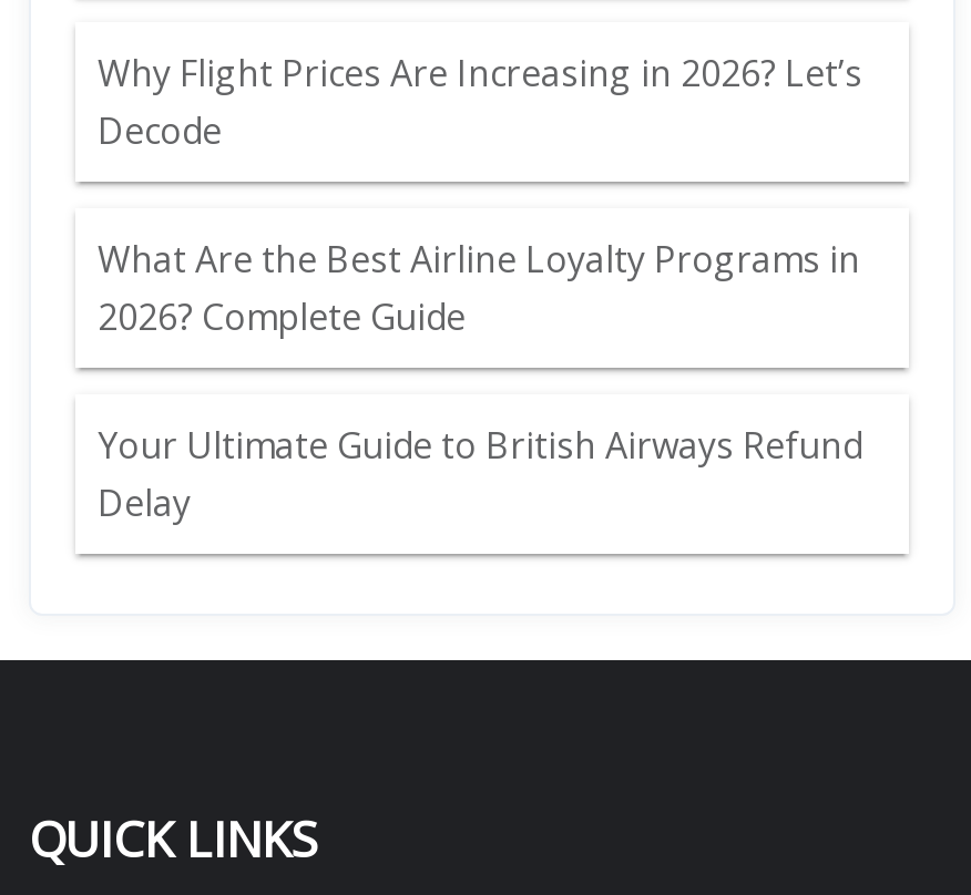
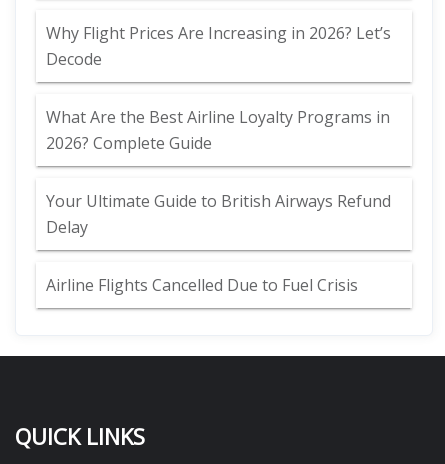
+ Airline Flights Cancelled Due to Fuel Crisis
